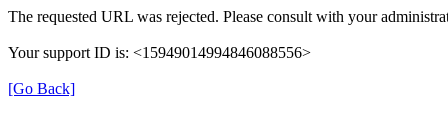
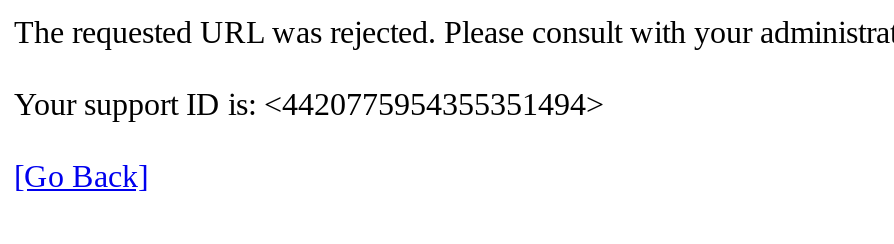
- Your support ID is: <15949014994846088556>
+ Your support ID is: <4420775954355351494>
